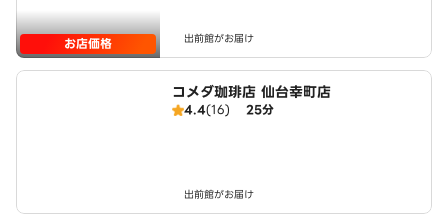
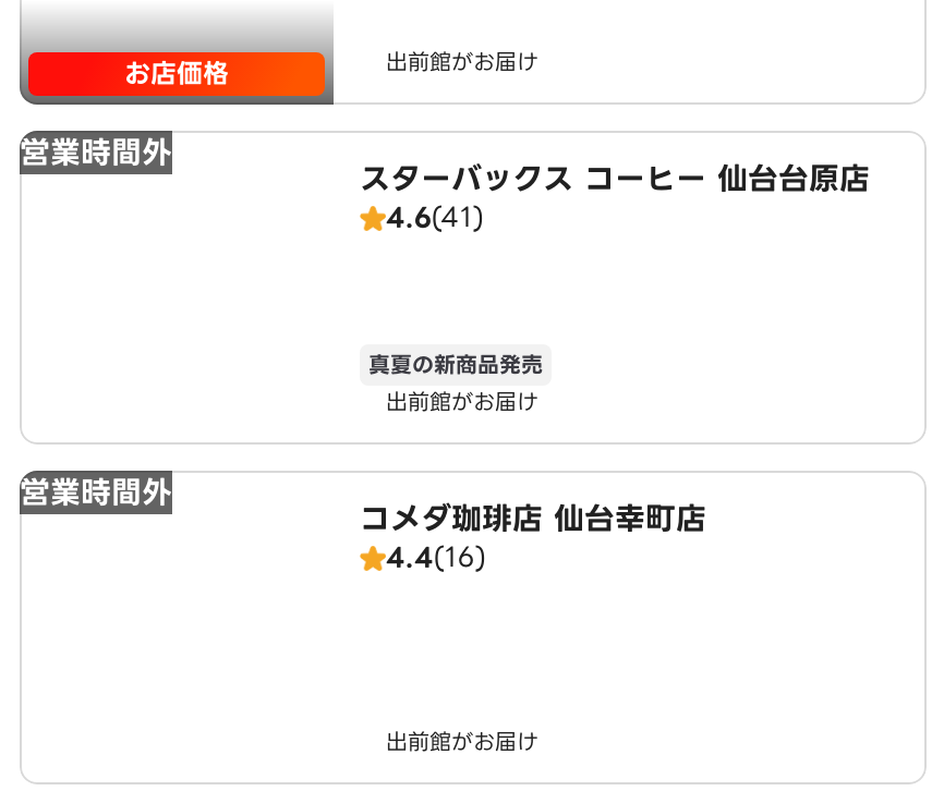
+ 営業時間外
+ スターバックス コーヒー 仙台台原店
+ 4.6(41)

+ 真夏の新商品発売
+ 出前館がお届け
+ 営業時間外

- 25分
